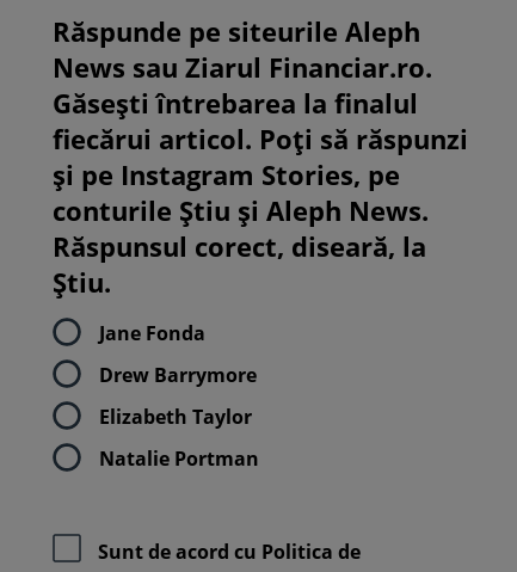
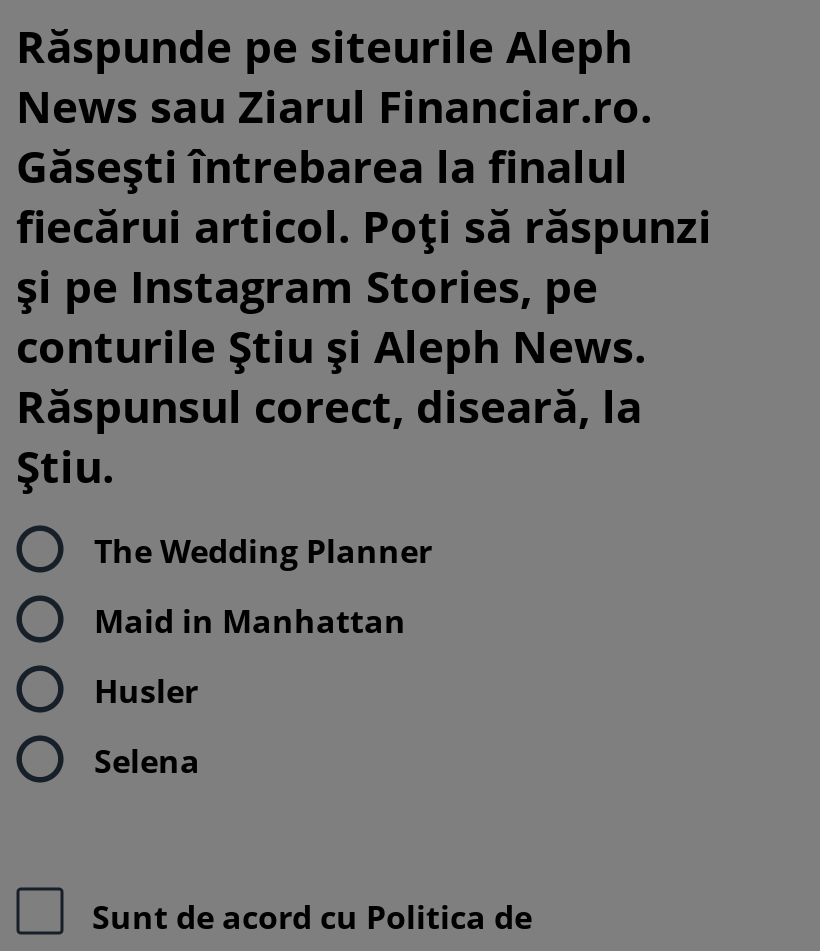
- Jane Fonda
+ The Wedding Planner

- Drew Barrymore
+ Maid in Manhattan

- Elizabeth Taylor
+ Husler

- Natalie Portman
+ Selena
